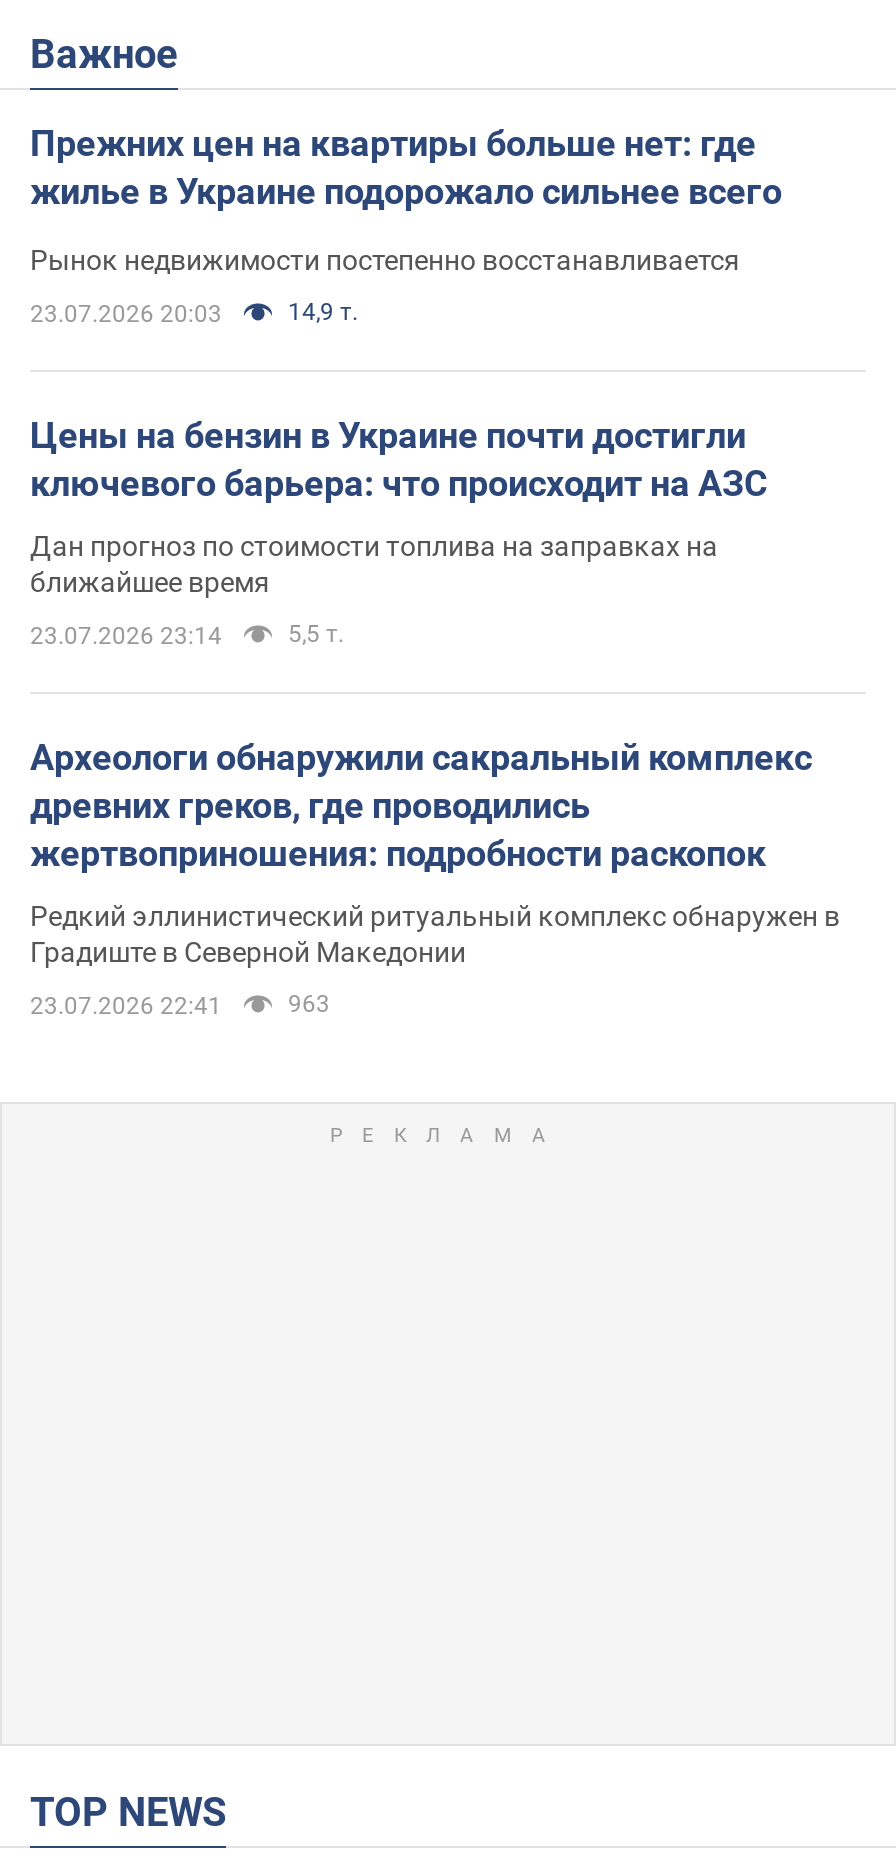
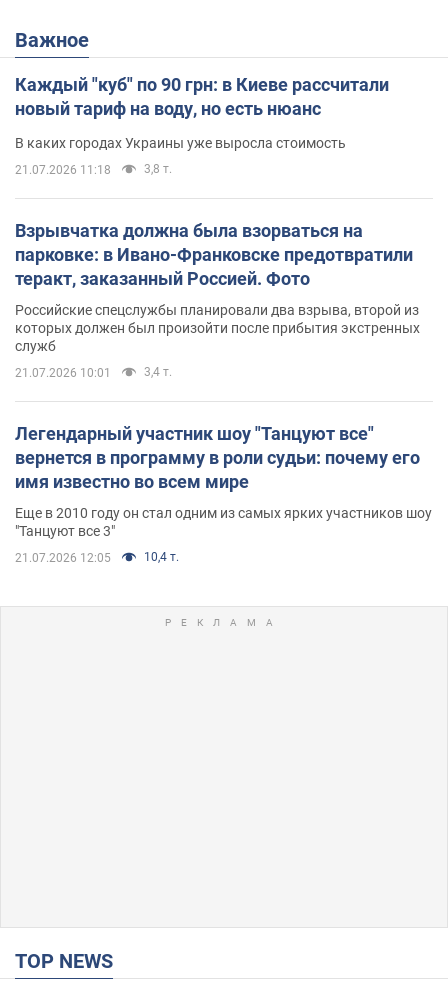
- Прежних цен на квартиры больше нет: где
- жилье в Украине подорожало сильнее всего
+ Каждый "куб" по 90 грн: в Киеве рассчитали
+ новый тариф на воду, но есть нюанс

- Рынок недвижимости постепенно восстанавливается
+ В каких городах Украины уже выросла стоимость

- 23.07.2026 20:03
- 14,9 т.
+ 21.07.2026 11:18
+ 3,8 т.

- Цены на бензин в Украине почти достигли
- ключевого барьера: что происходит на АЗС
+ Взрывчатка должна была взорваться на
+ парковке: в Ивано-Франковске предотвратили
+ теракт, заказанный Россией. Фото

- Дан прогноз по стоимости топлива на заправках на
- ближайшее время
+ Российские спецслужбы планировали два взрыва, второй из
+ которых должен был произойти после прибытия экстренных
+ служб

- 23.07.2026 23:14
- 5,5 т.
+ 21.07.2026 10:01
+ 3,4 т.

- Археологи обнаружили сакральный комплекс
- древних греков, где проводились
- жертвоприношения: подробности раскопок
+ Легендарный участник шоу "Танцуют все"
+ вернется в программу в роли судьи: почему его
+ имя известно во всем мире

- Редкий эллинистический ритуальный комплекс обнаружен в
- Градиште в Северной Македонии
+ Еще в 2010 году он стал одним из самых ярких участников шоу
+ "Танцуют все 3"

- 23.07.2026 22:41
- 963
+ 21.07.2026 12:05
+ 10,4 т.
